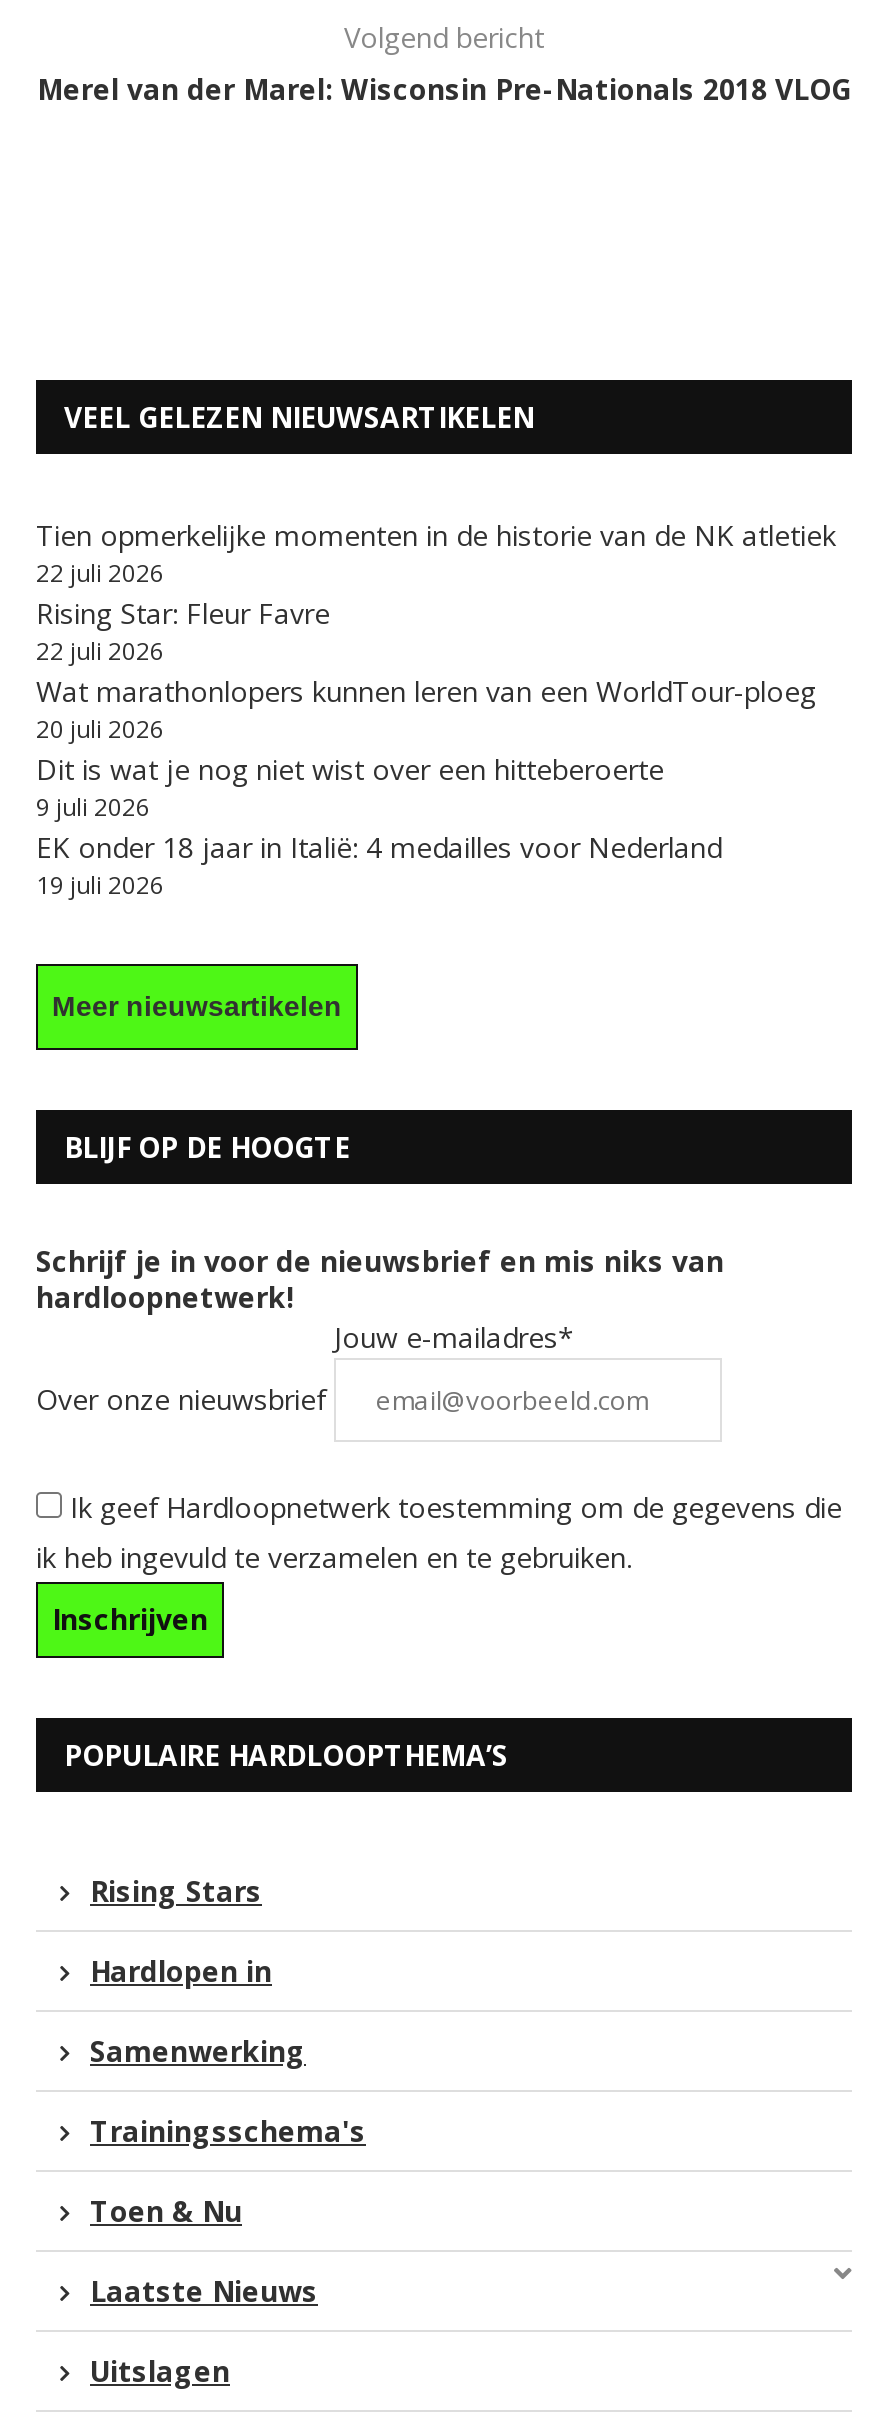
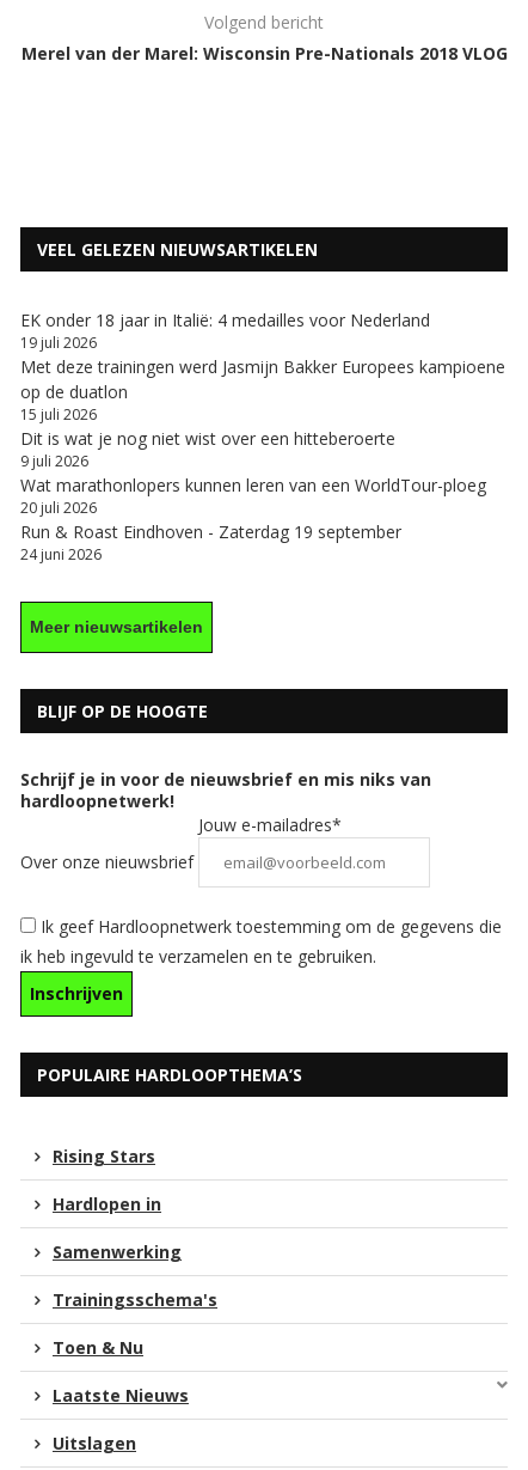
- Tien opmerkelijke momenten in de historie van de NK atletiek
- 22 juli 2026
- Rising Star: Fleur Favre
- 22 juli 2026

moved down: Dit is wat je nog niet wist over een hitteberoerte | 9 juli 2026 | Wat marathonlopers kunnen leren van een WorldTour-ploeg | 20 juli 2026

moved up: EK onder 18 jaar in Italië: 4 medailles voor Nederland | 19 juli 2026

+ Met deze trainingen werd Jasmijn Bakker Europees kampioene
+ op de duatlon
+ 15 juli 2026
+ Run & Roast Eindhoven - Zaterdag 19 september
+ 24 juni 2026
